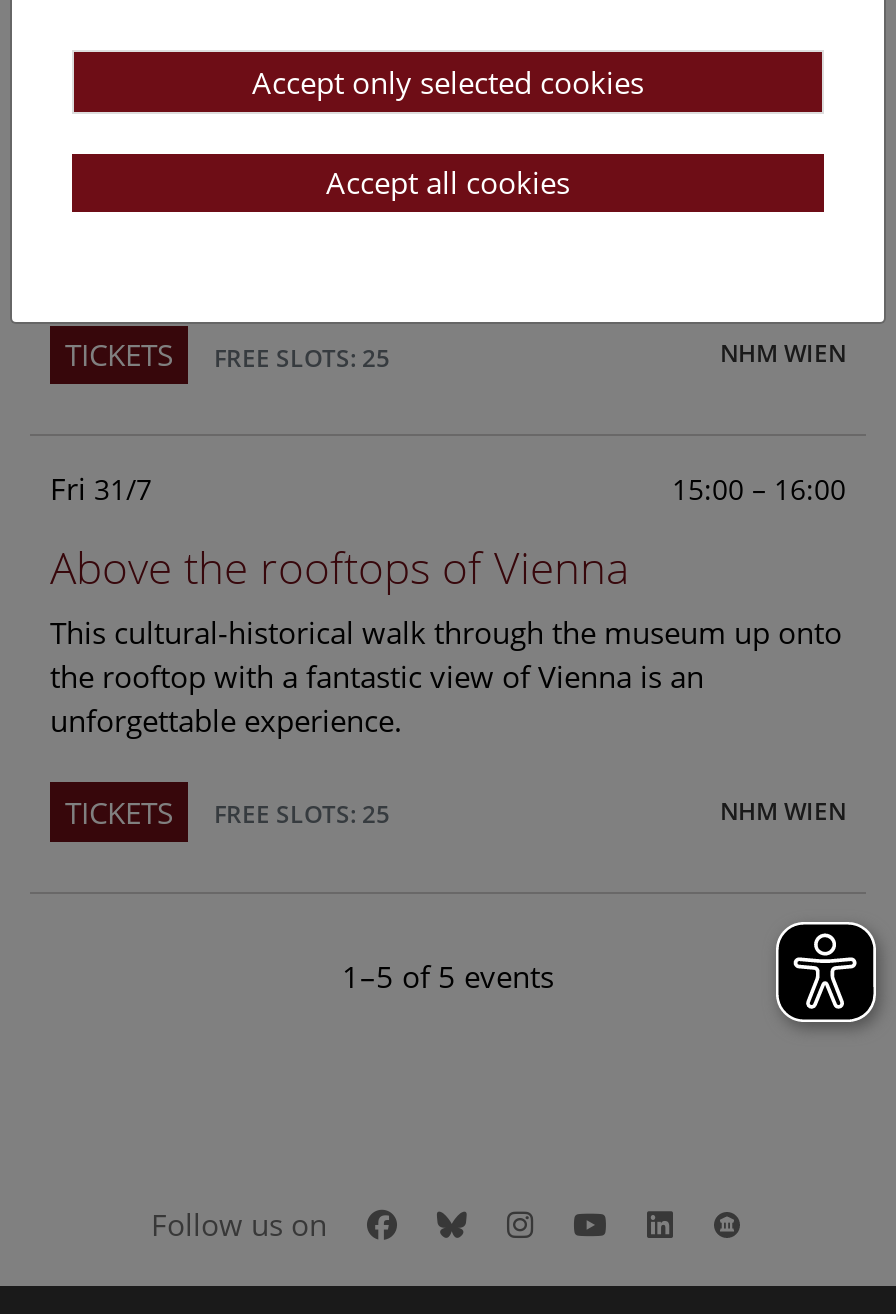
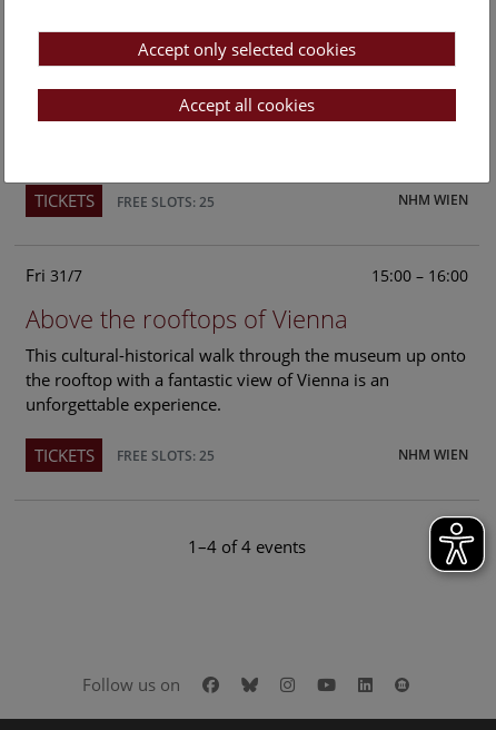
- 1–5 of 5 events
+ 1–4 of 4 events
